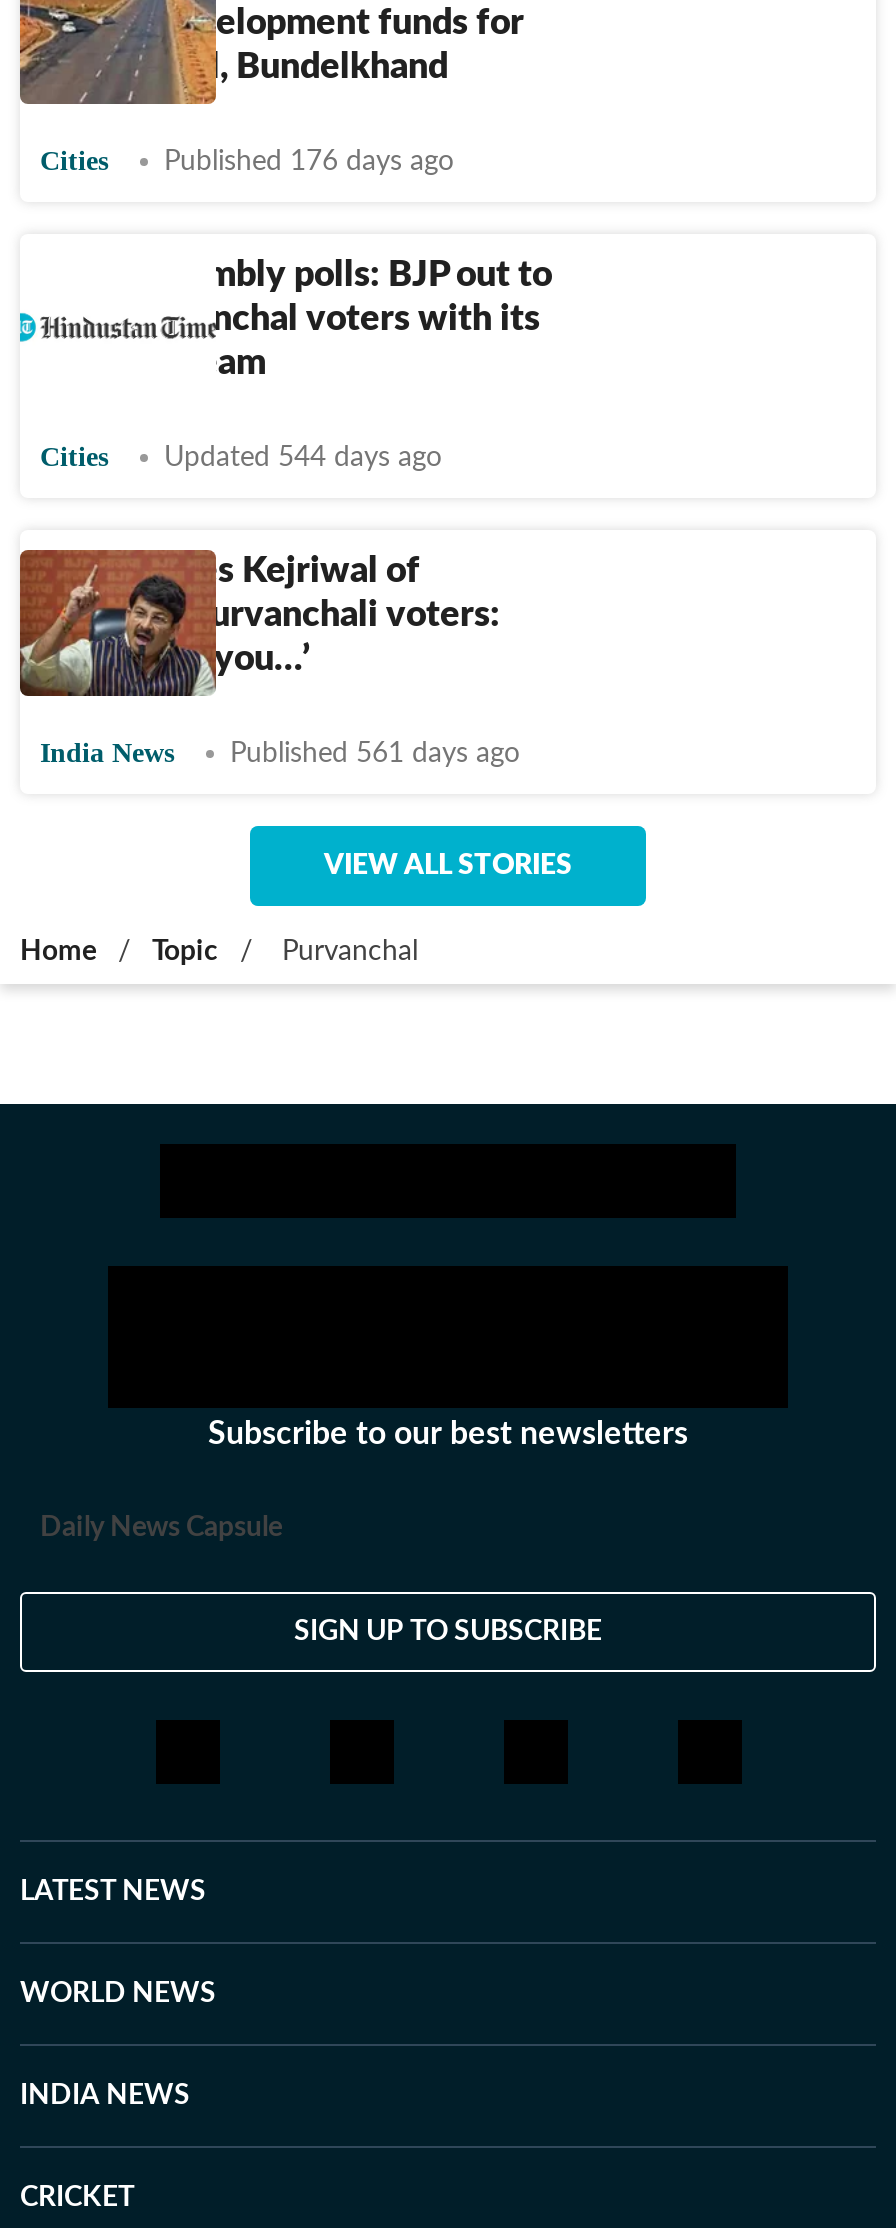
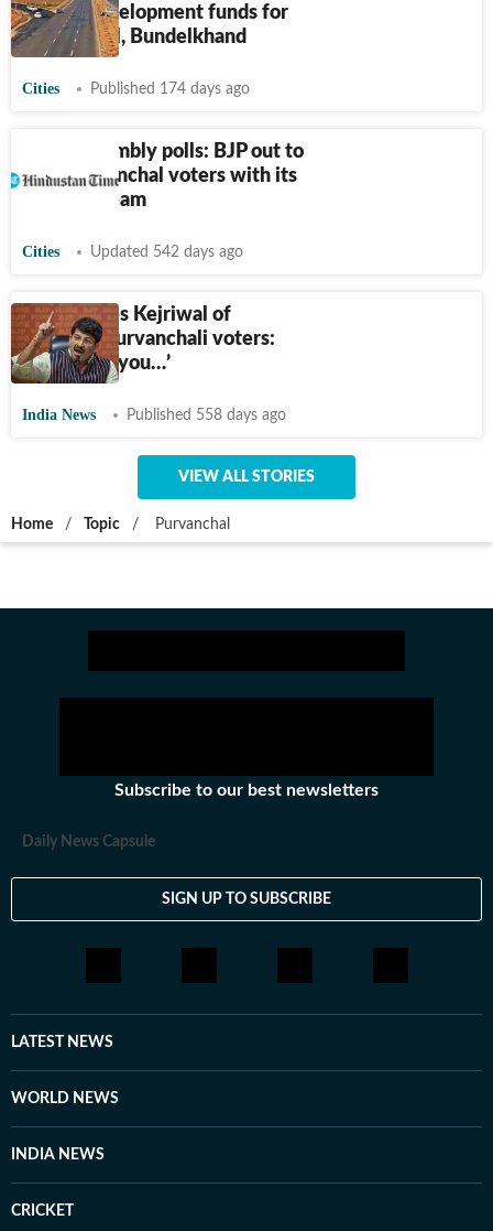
- Published 176 days ago
+ Published 174 days ago

- Updated 544 days ago
+ Updated 542 days ago

- Published 561 days ago
+ Published 558 days ago
